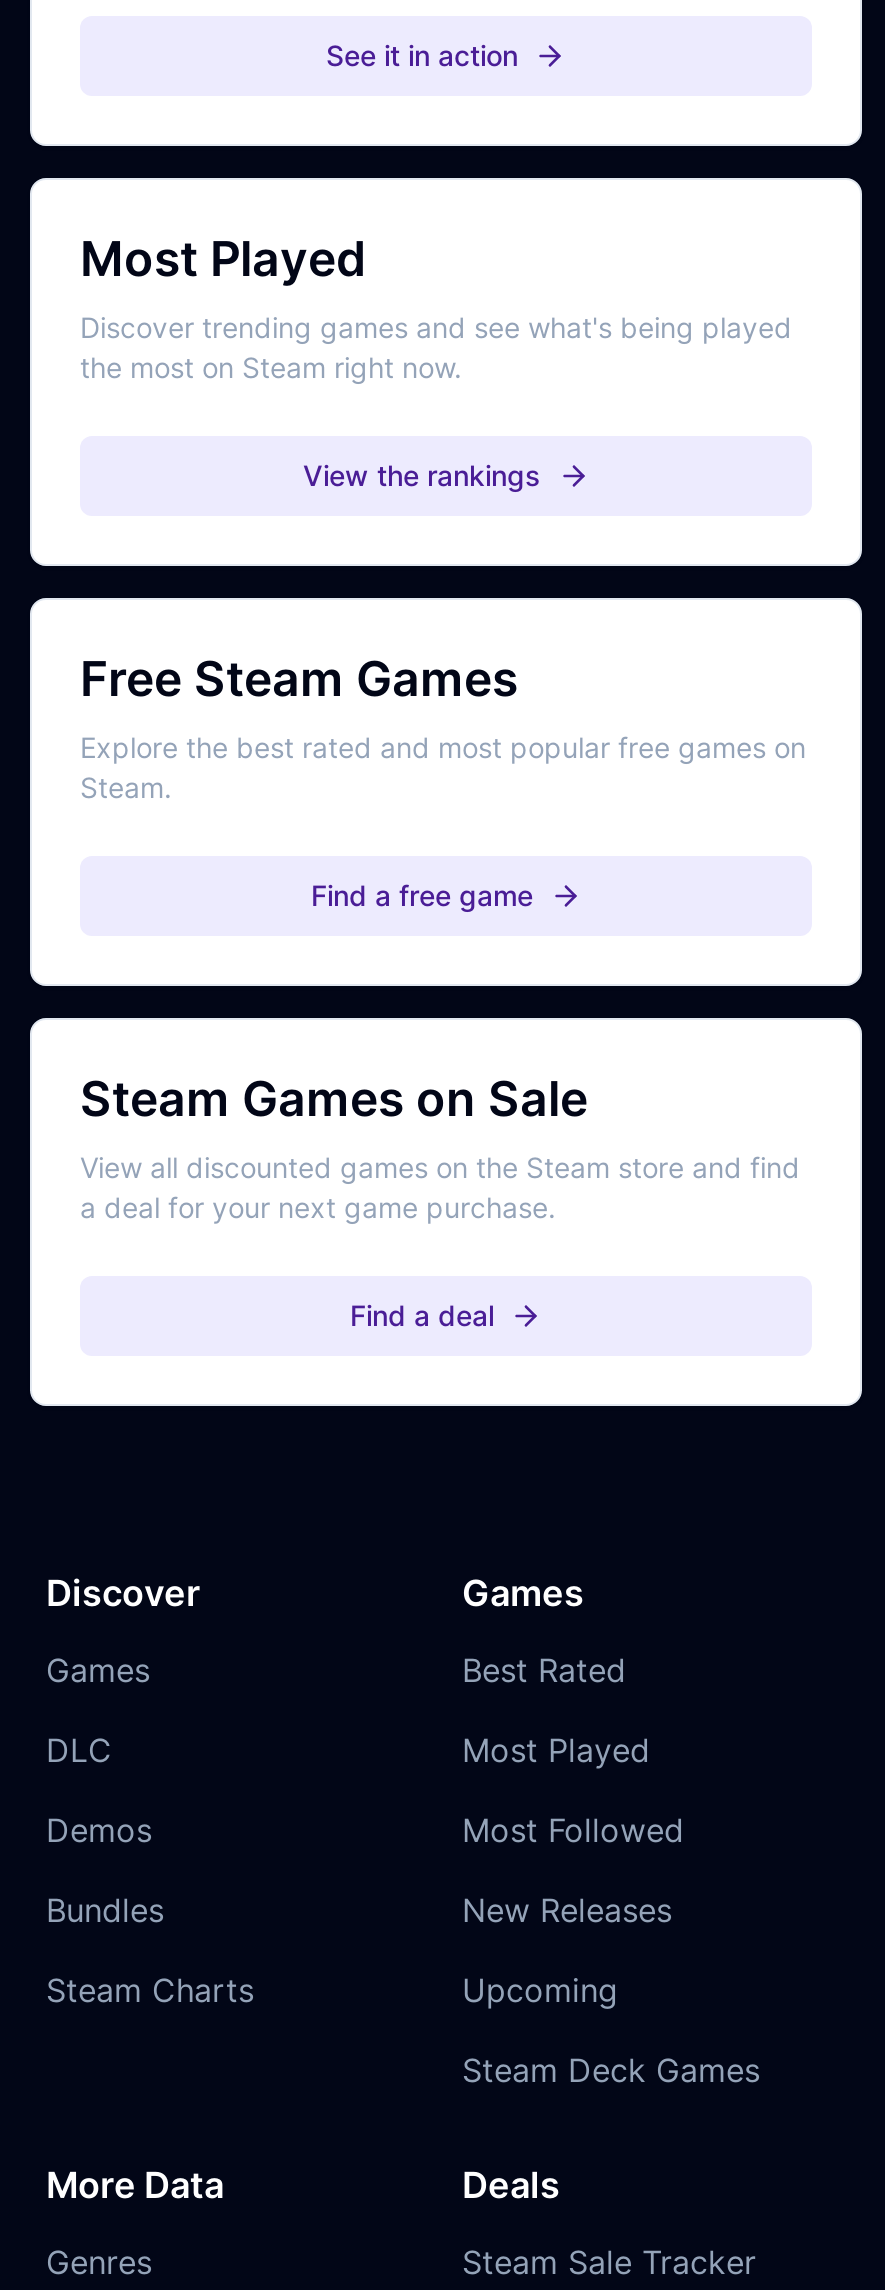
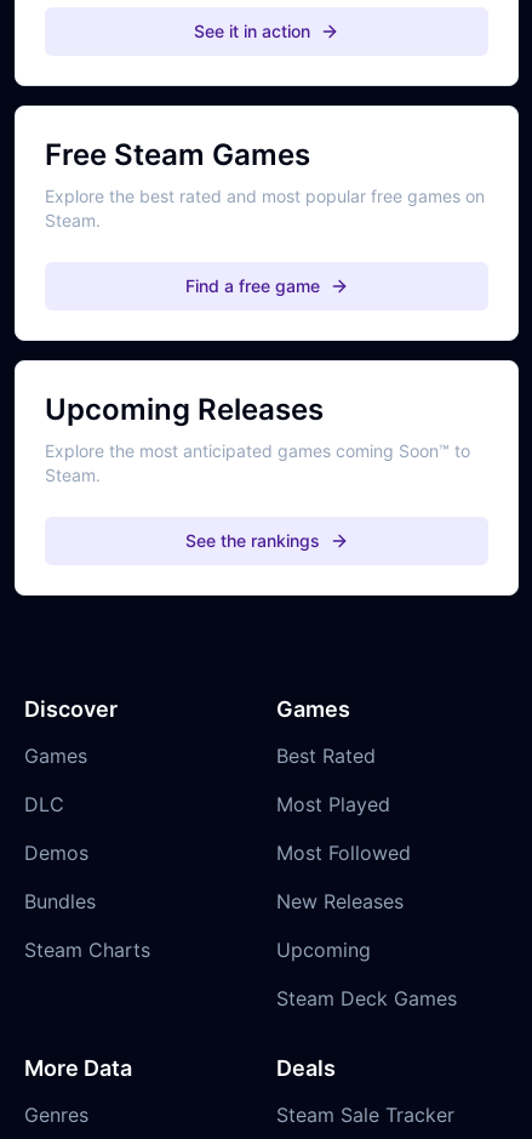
- Most Played
- Discover trending games and see what's being played
- the most on Steam right now.
- View the rankings

- Steam Games on Sale
- View all discounted games on the Steam store and find
- a deal for your next game purchase.
+ Upcoming Releases
+ Explore the most anticipated games coming Soon™ to
+ Steam.

- Find a deal
+ See the rankings
